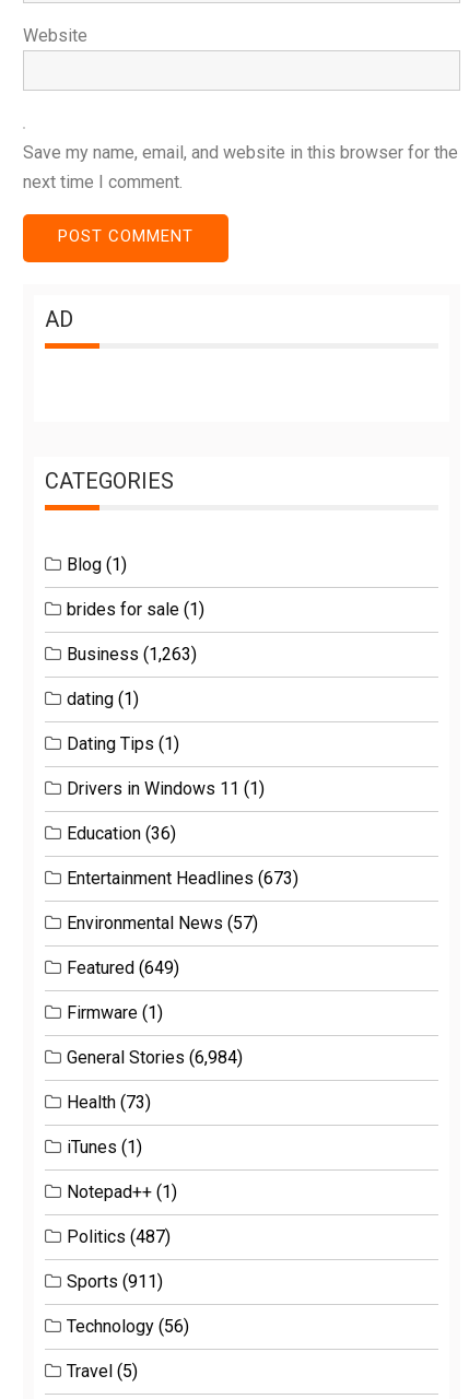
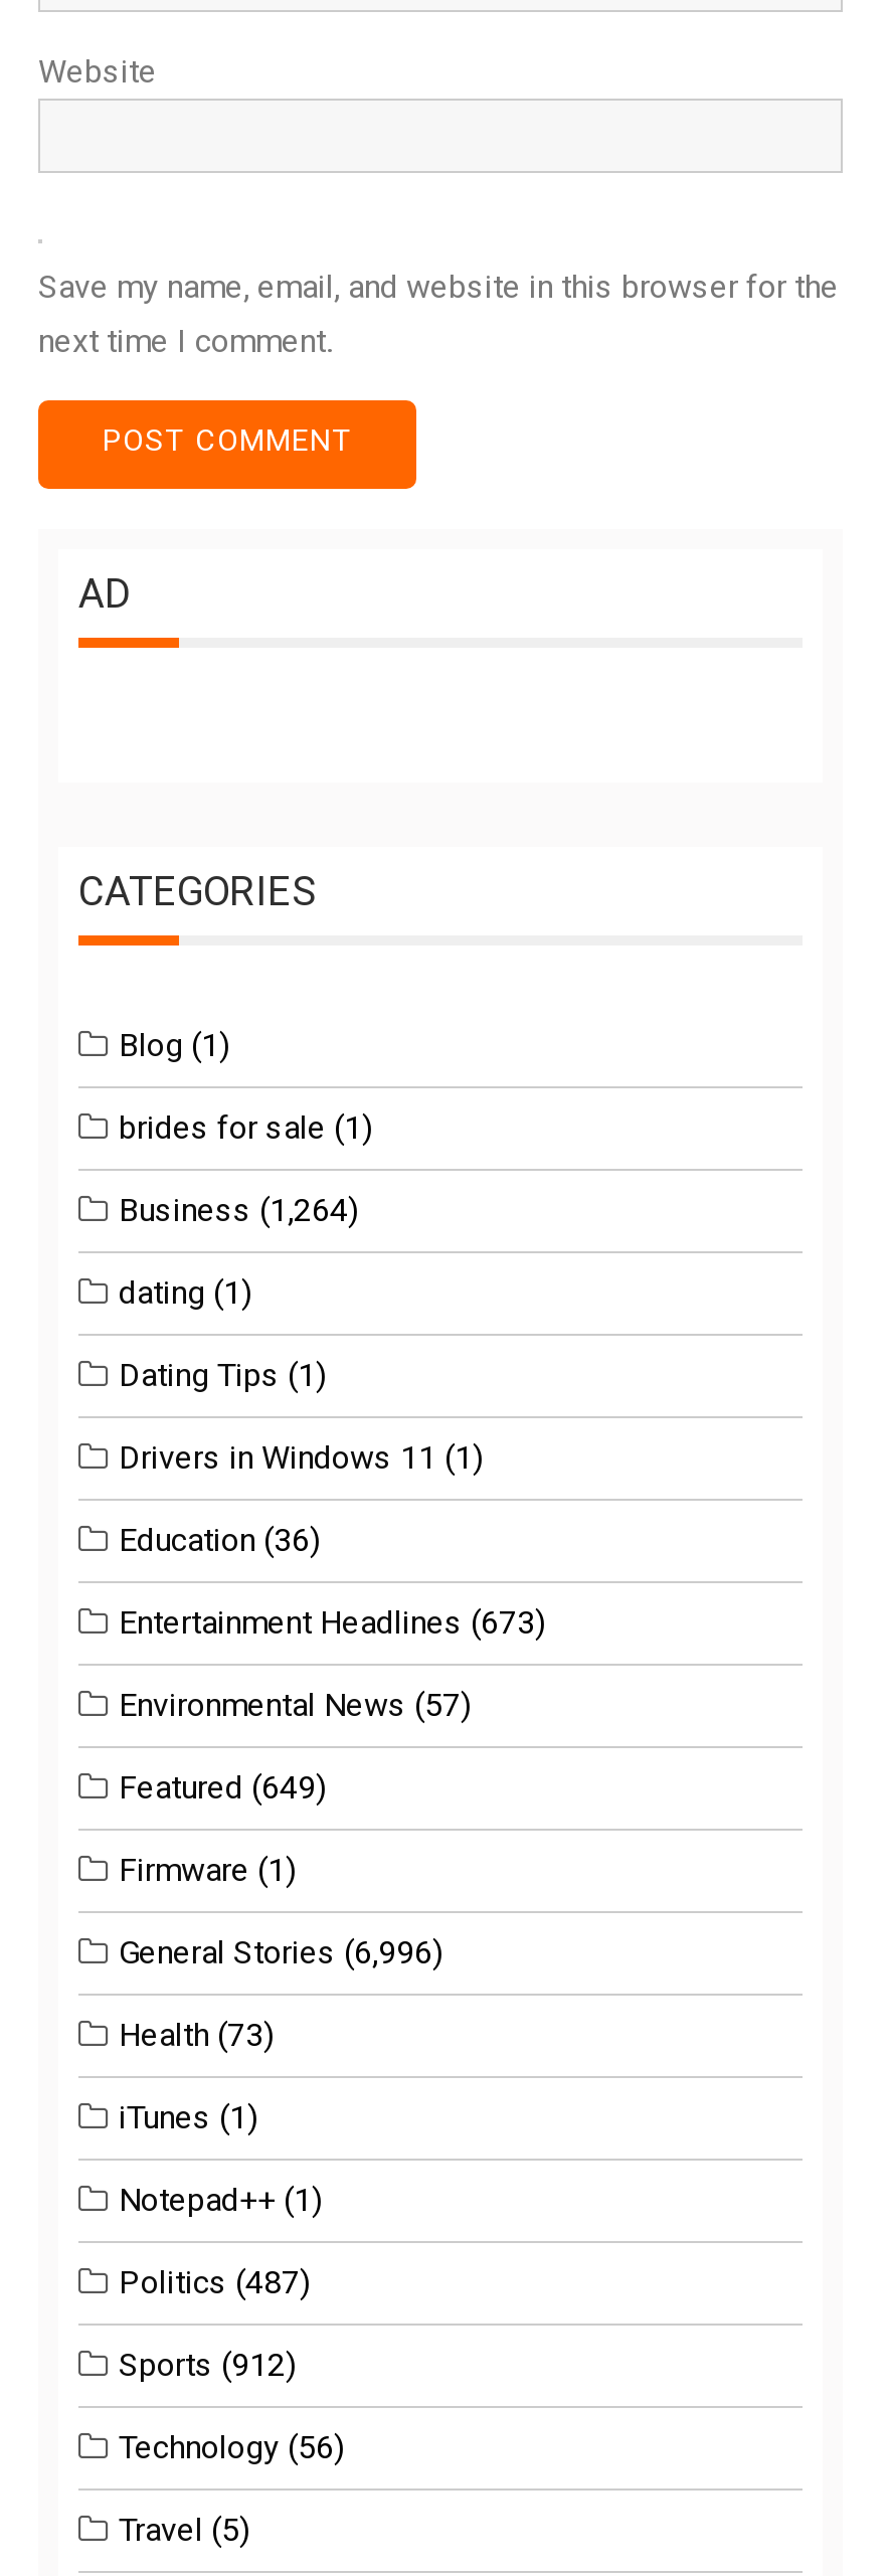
- Business (1,263)
+ Business (1,264)

- General Stories (6,984)
+ General Stories (6,996)

- Sports (911)
+ Sports (912)
